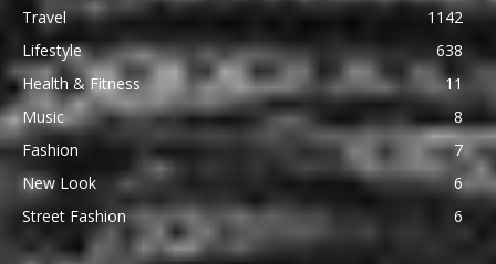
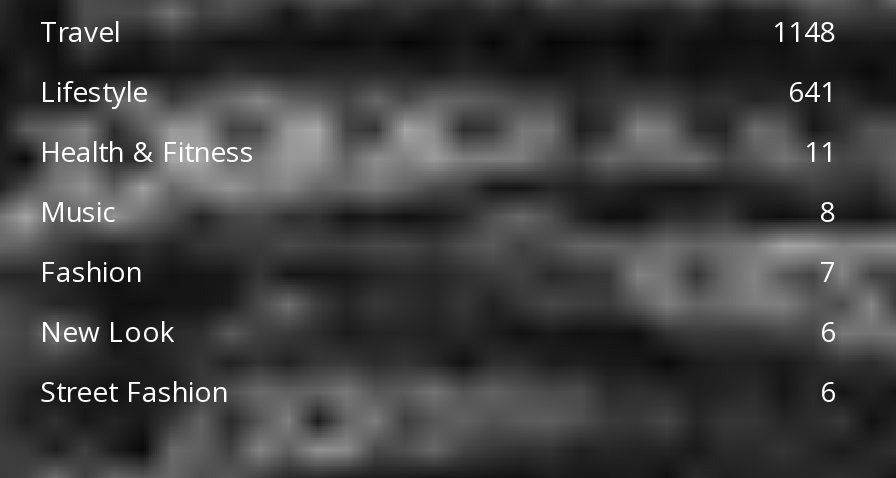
- 1142
+ 1148

- 638
+ 641
